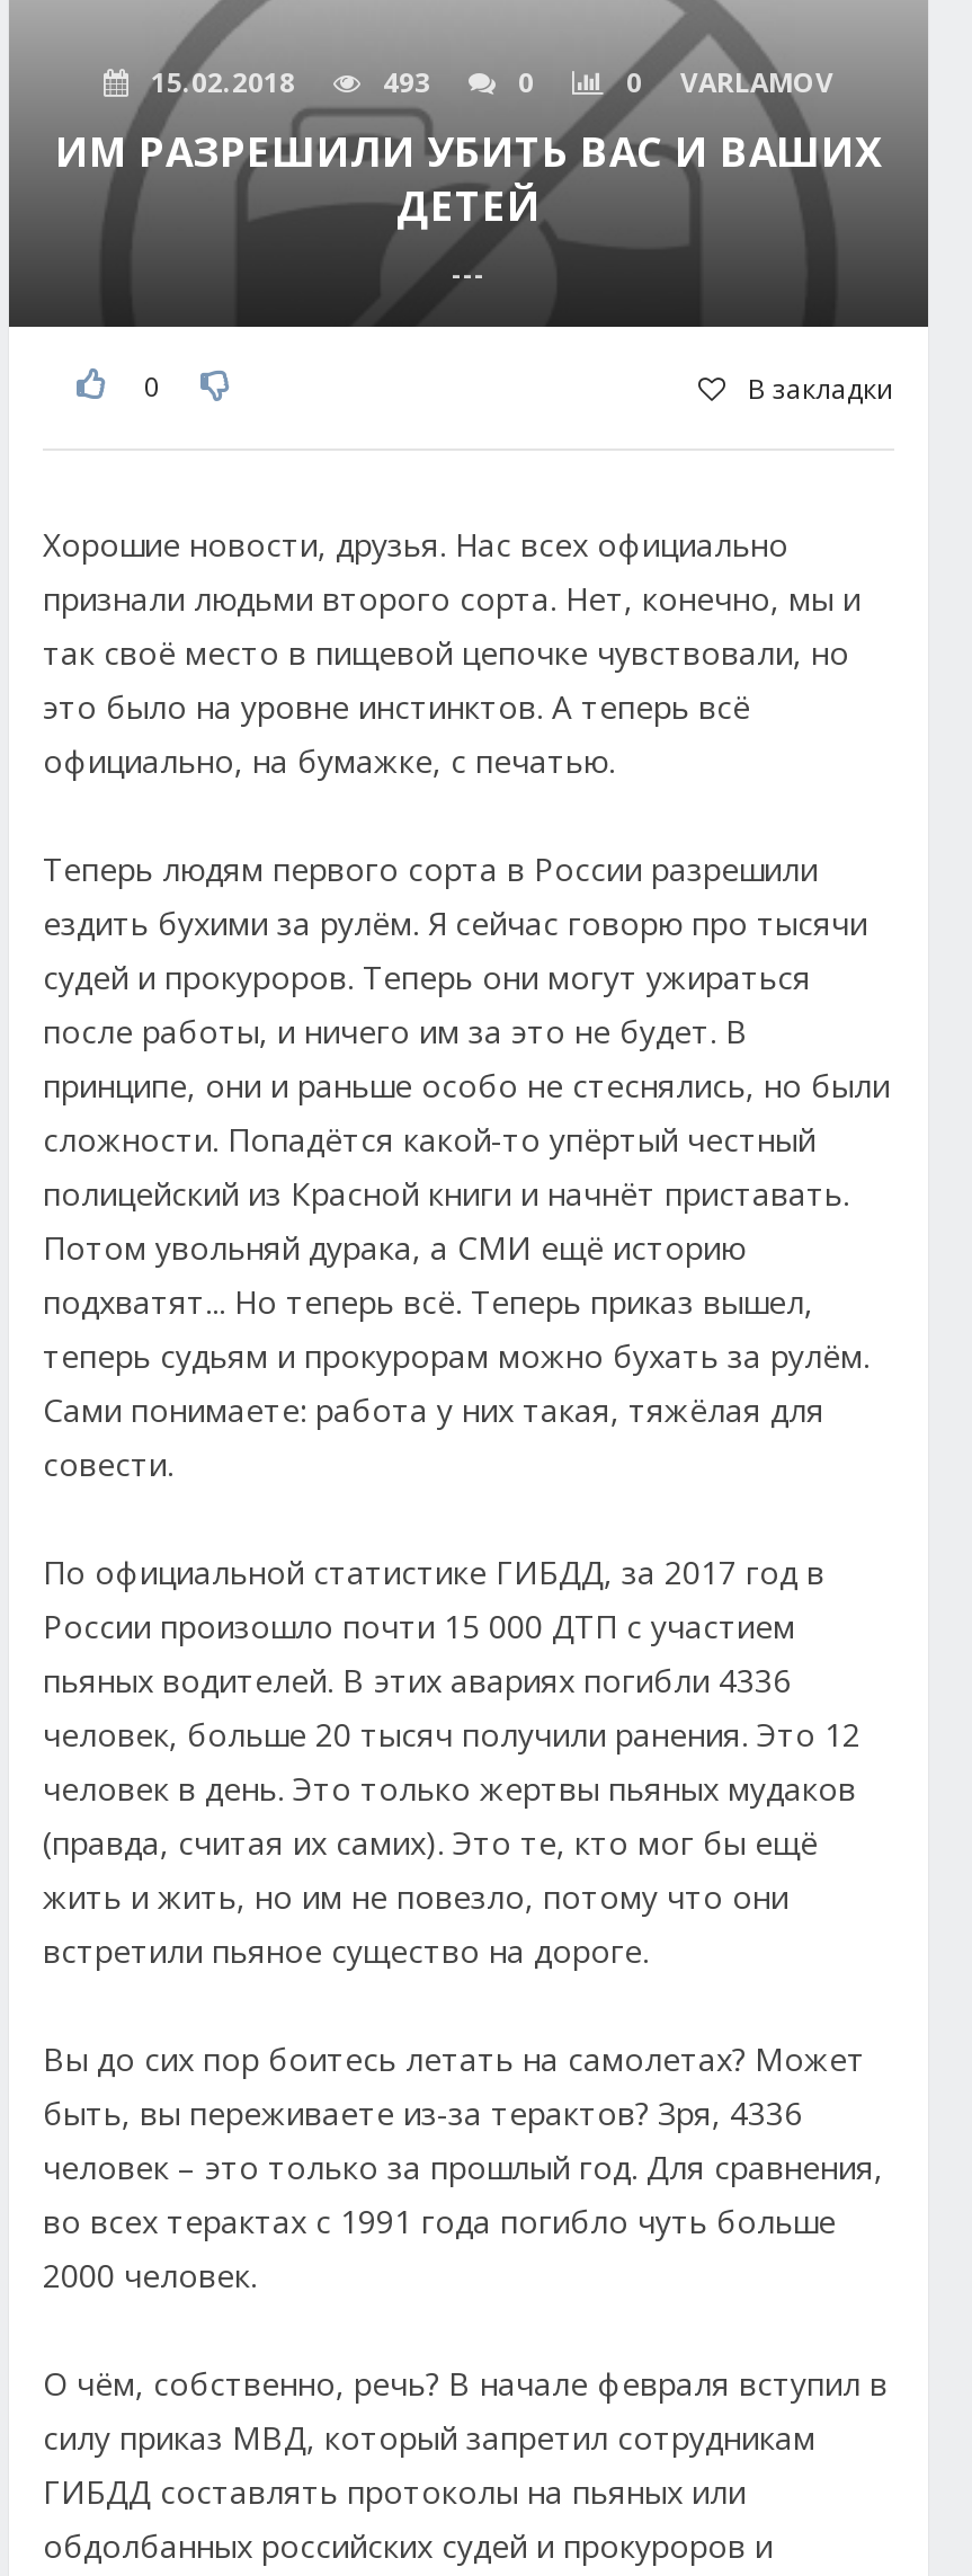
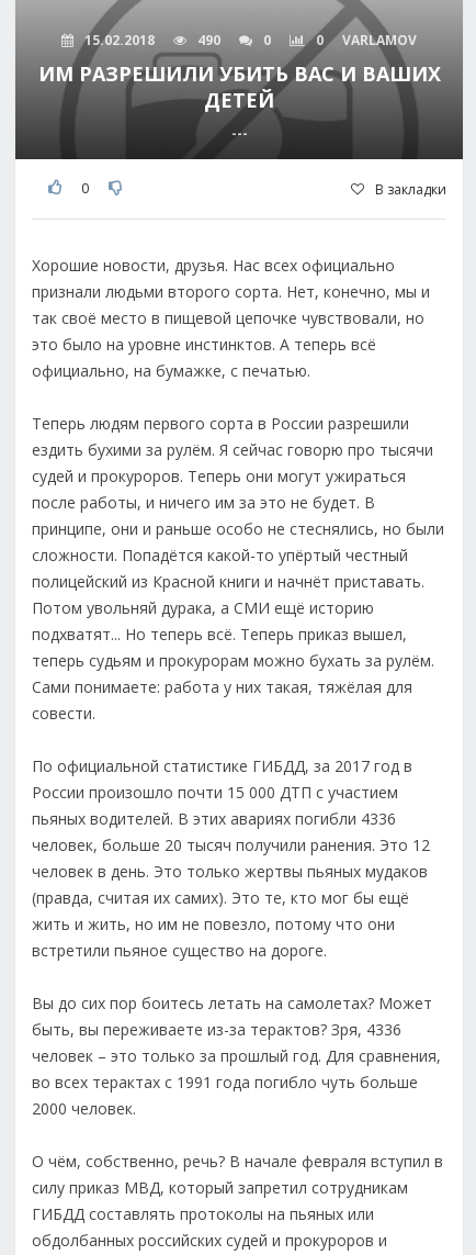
- 493
+ 490
